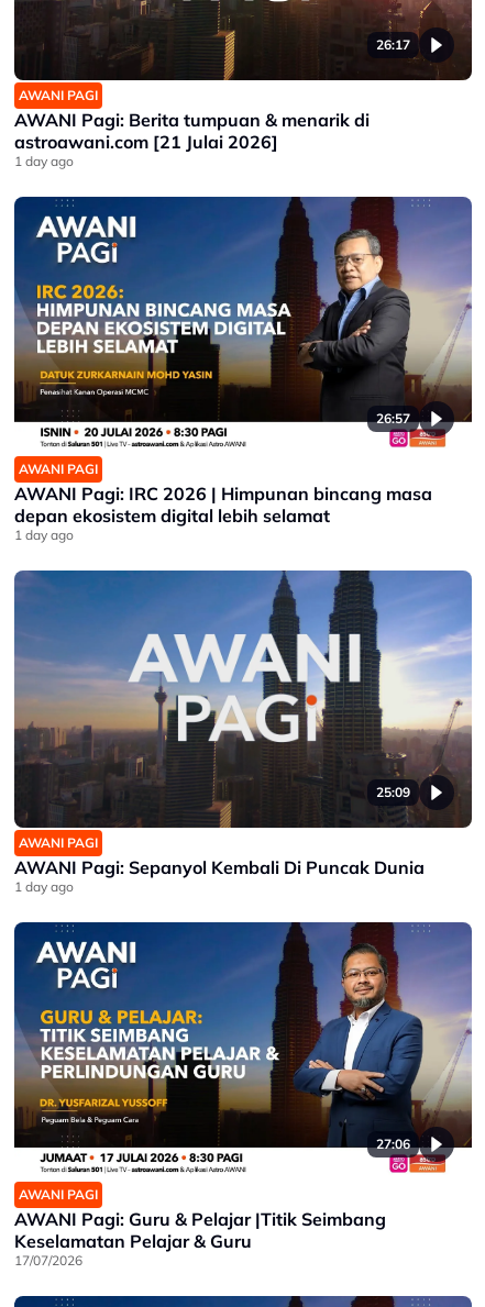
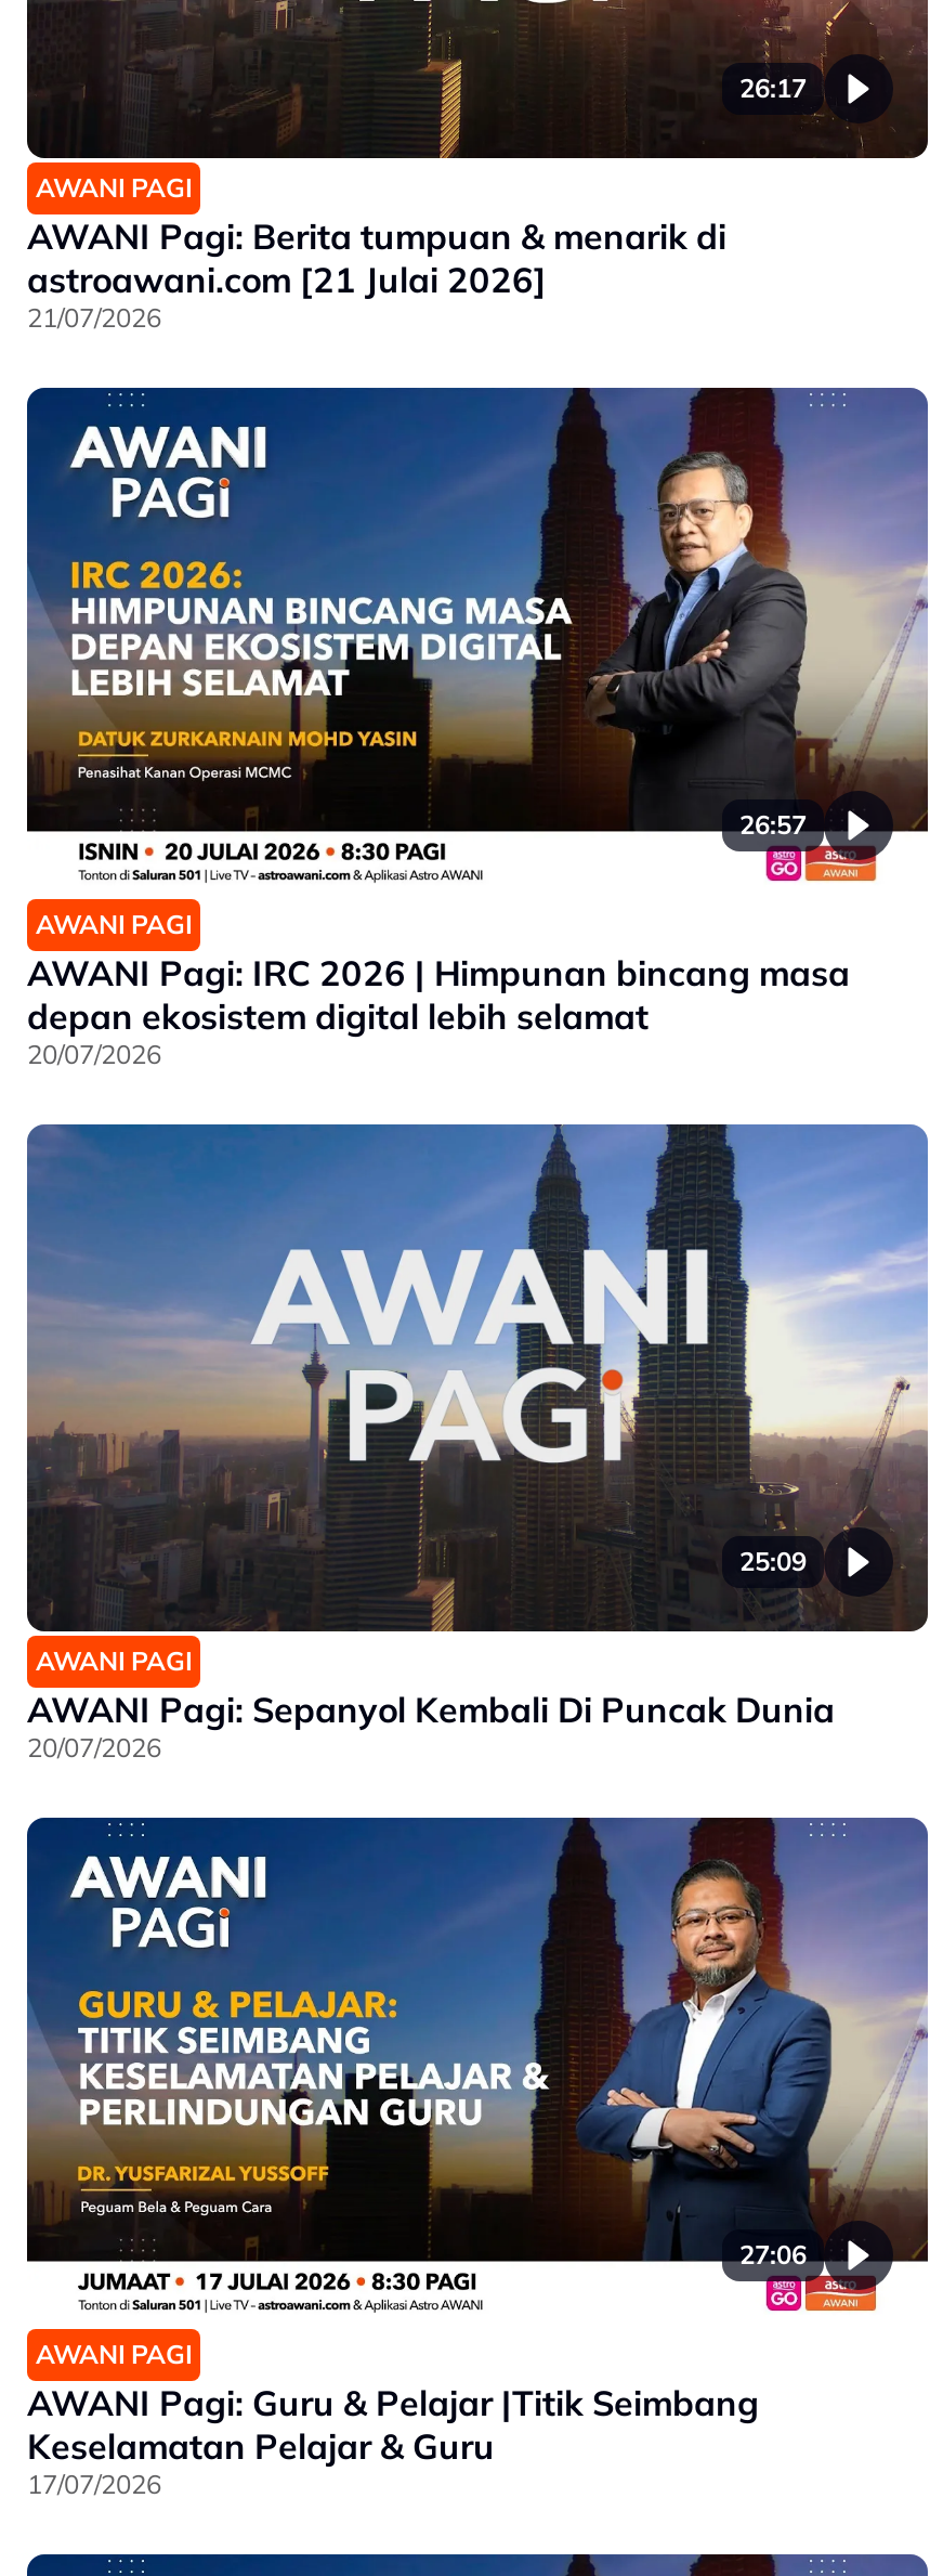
- 1 day ago
+ 21/07/2026

- 1 day ago
+ 20/07/2026

- 1 day ago
+ 20/07/2026
